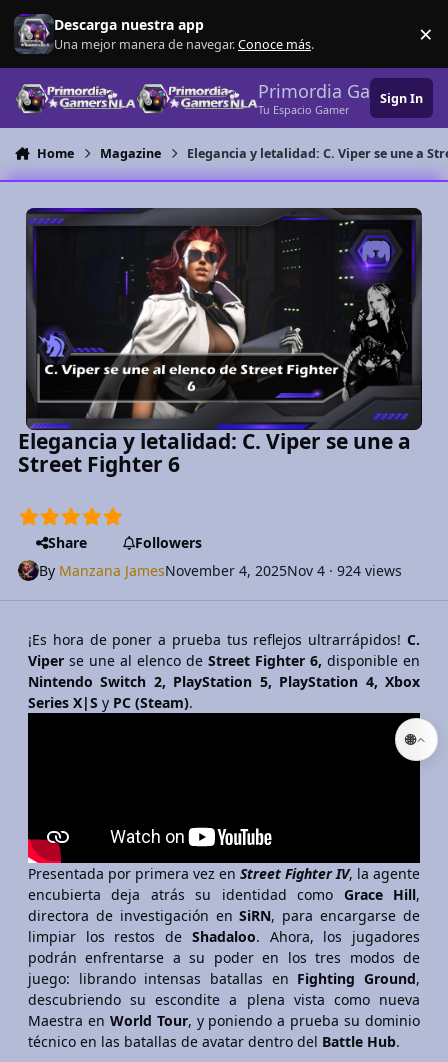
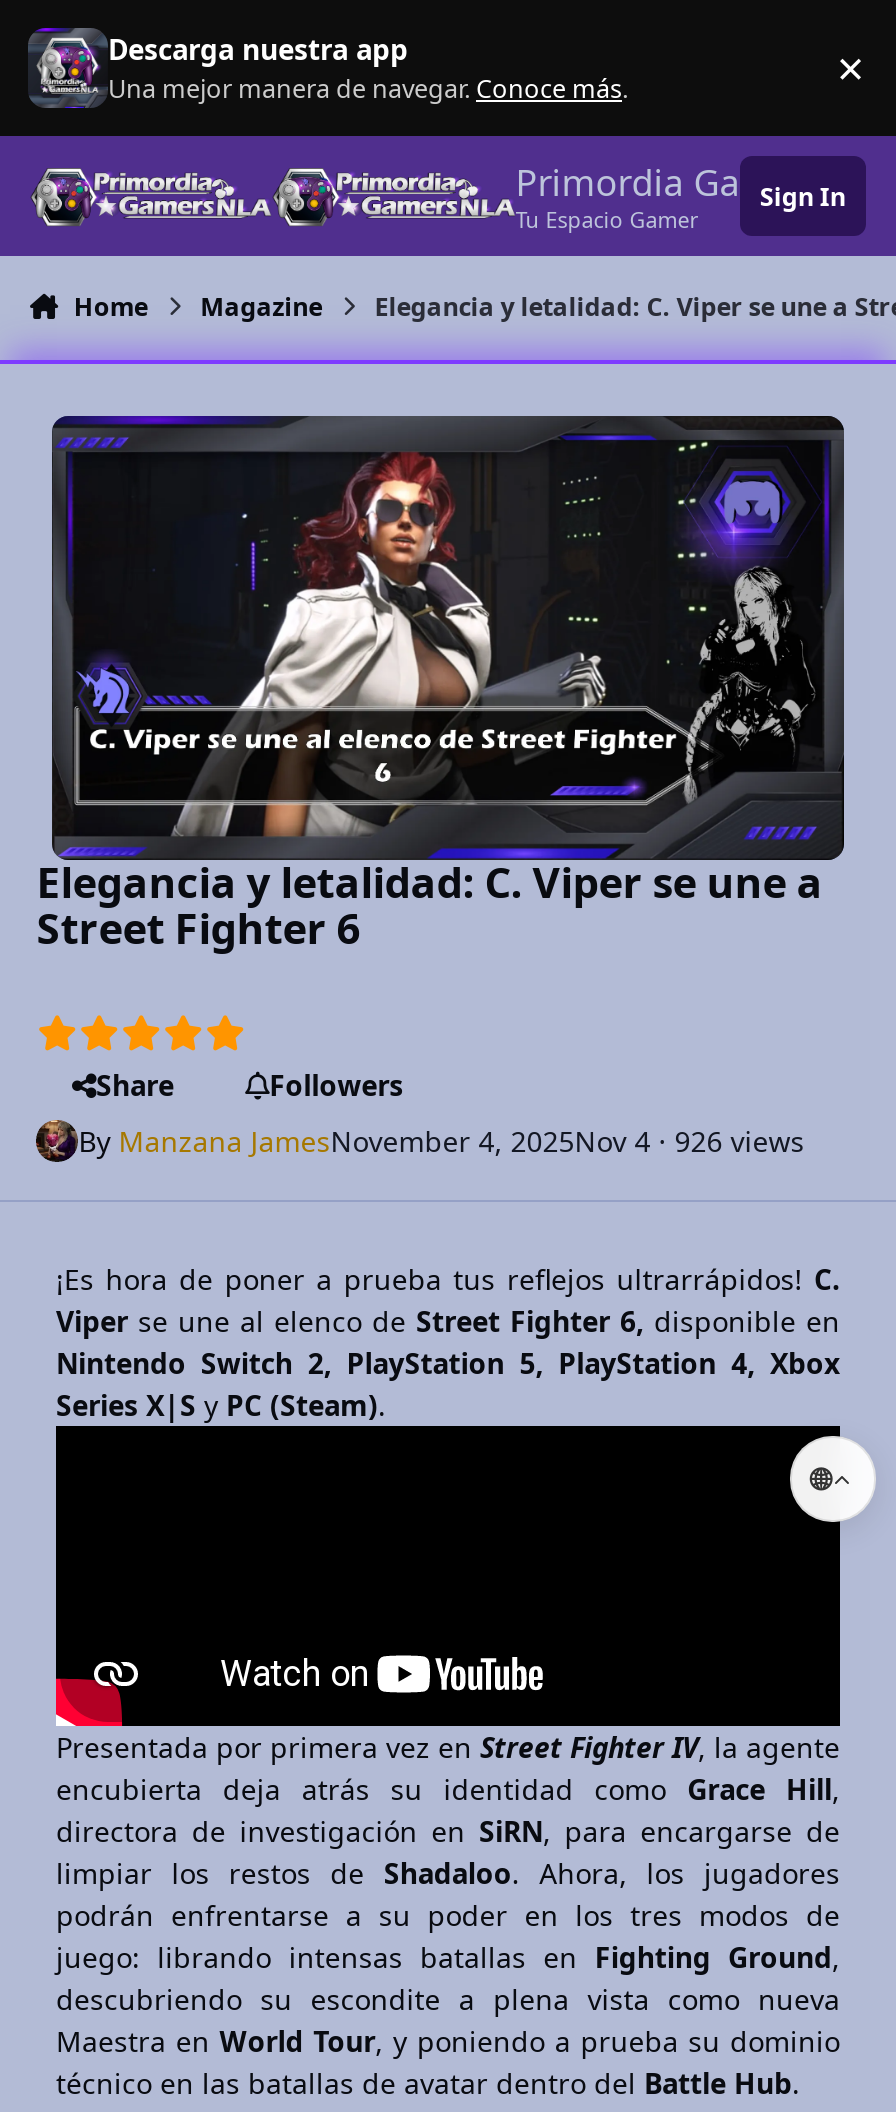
- By Manzana JamesNovember 4, 2025Nov 4 · 924 views
+ By Manzana JamesNovember 4, 2025Nov 4 · 926 views
